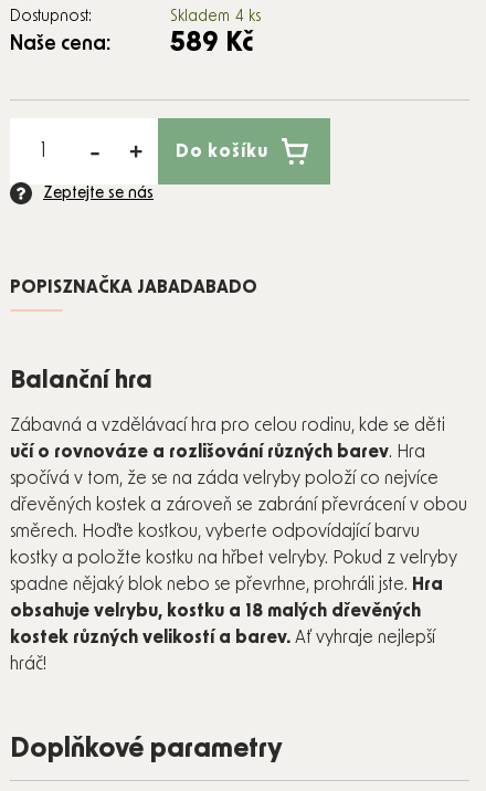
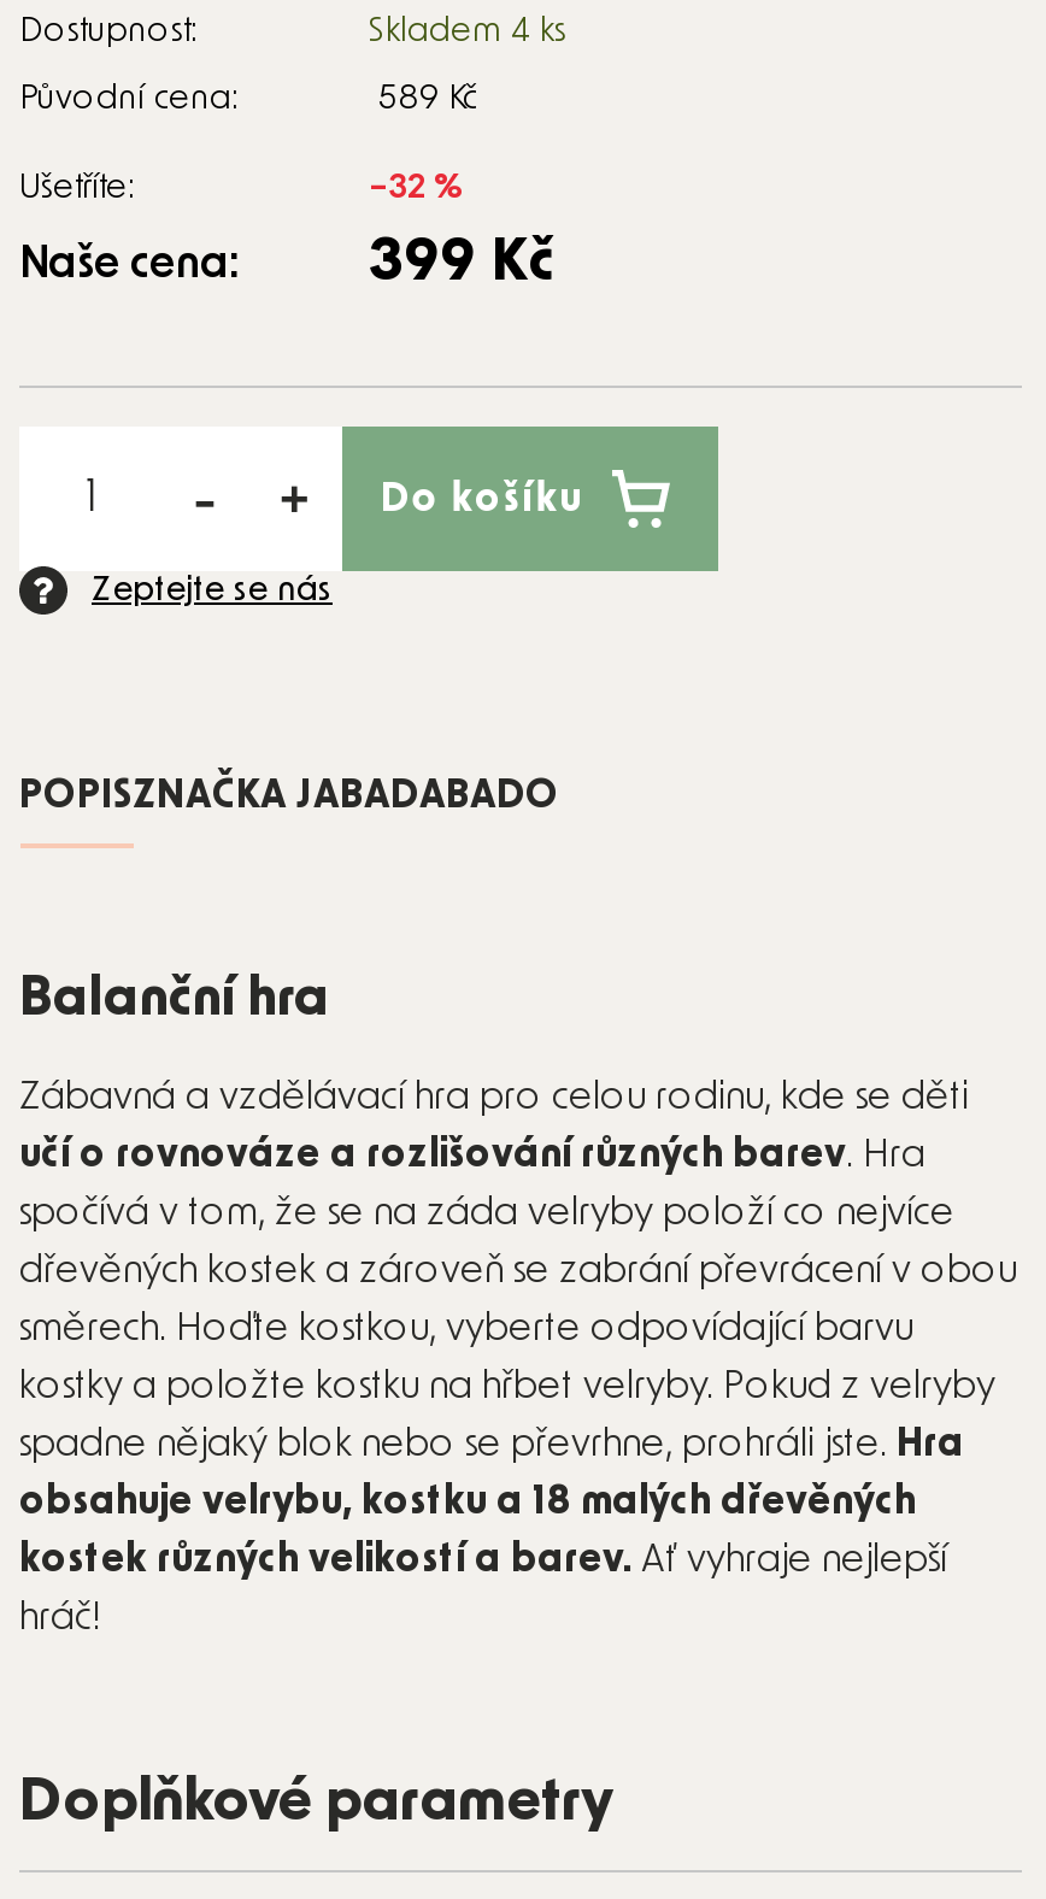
+ Původní cena:
+ 589 Kč
+ Ušetříte:
+ –32 %

- 589 Kč
+ 399 Kč
